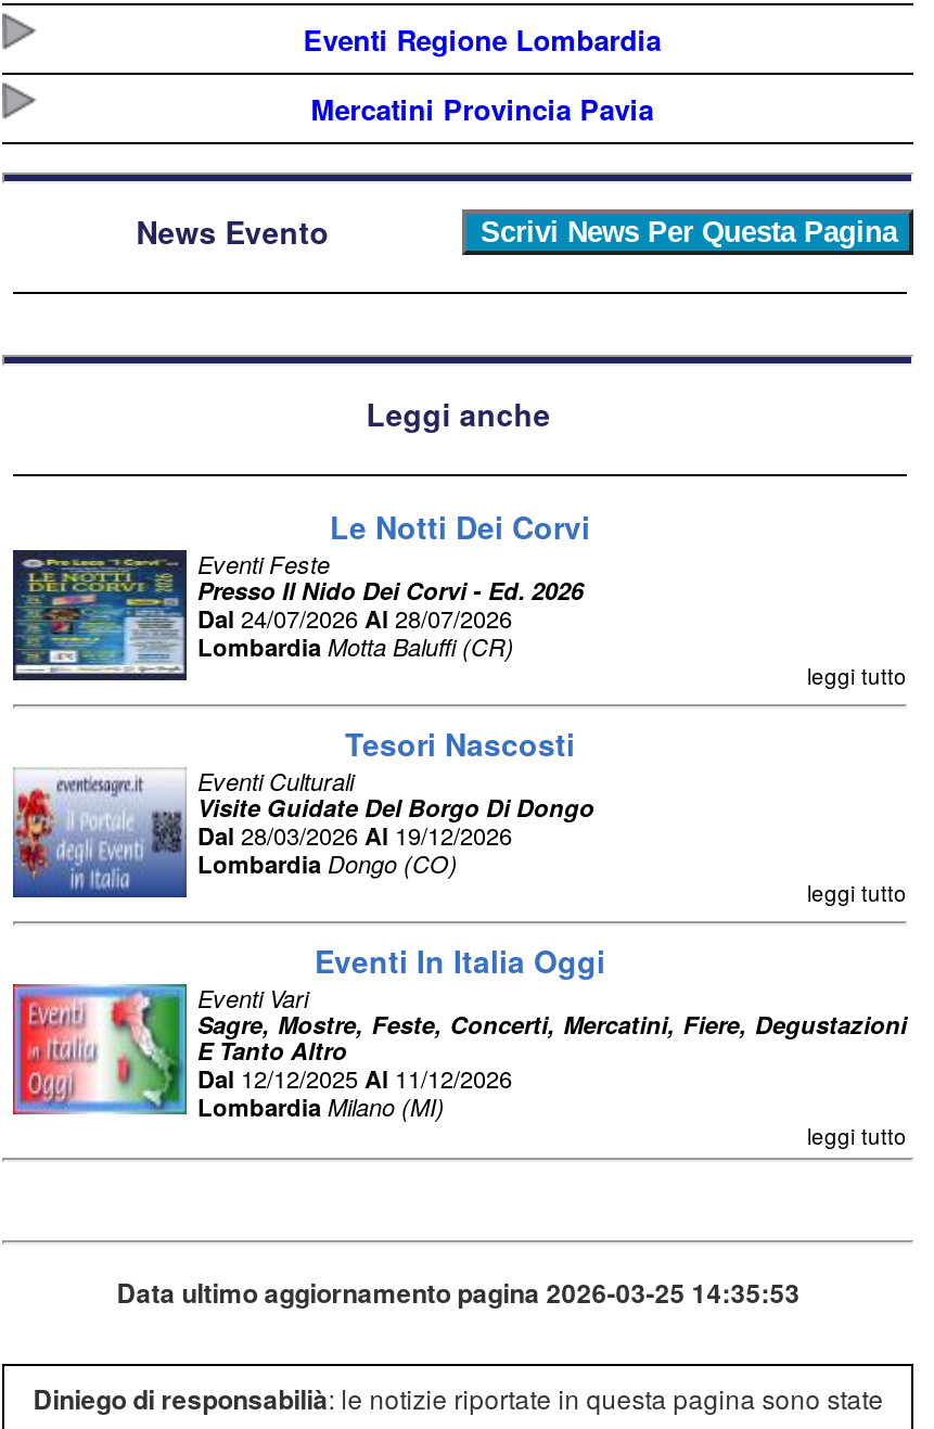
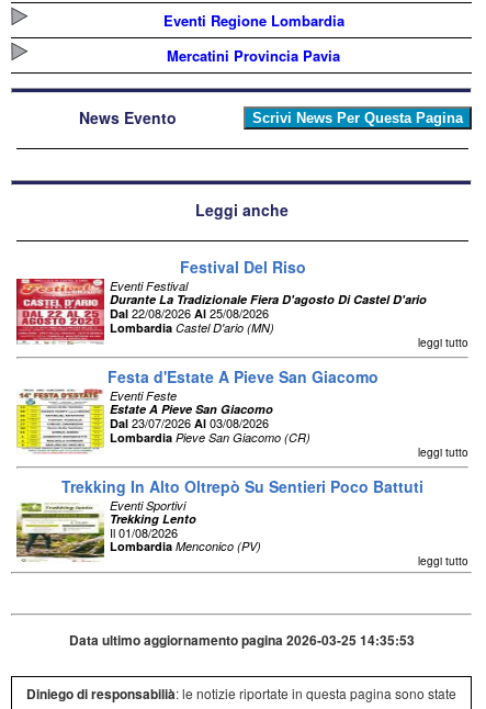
- [image]
- Le Notti Dei Corvi
- Eventi Feste
- Presso Il Nido Dei Corvi - Ed. 2026
- Dal24/07/2026 Al28/07/2026
- Lombardia Motta Baluffi (CR)
+ [image]
+ Festival Del Riso
+ Eventi Festival
+ Durante La Tradizionale Fiera D'agosto Di Castel D'ario
+ Dal22/08/2026 Al25/08/2026
+ Lombardia Castel D'ario (MN)

- [image]
- Tesori Nascosti
- Eventi Culturali
- Visite Guidate Del Borgo Di Dongo
- Dal28/03/2026 Al19/12/2026
- Lombardia Dongo (CO)
+ [image]
+ Festa d'Estate A Pieve San Giacomo
+ Eventi Feste
+ Estate A Pieve San Giacomo
+ Dal23/07/2026 Al03/08/2026
+ Lombardia Pieve San Giacomo (CR)

- [image]
- Eventi In Italia Oggi
- Eventi Vari
- Sagre, Mostre, Feste, Concerti, Mercatini, Fiere, Degustazioni
- E Tanto Altro
- Dal12/12/2025 Al 11/12/2026
- Lombardia Milano (MI)
+ [image]
+ Trekking In Alto Oltrepò Su Sentieri Poco Battuti
+ Eventi Sportivi
+ Trekking Lento
+ Il 01/08/2026
+ Lombardia Menconico (PV)
